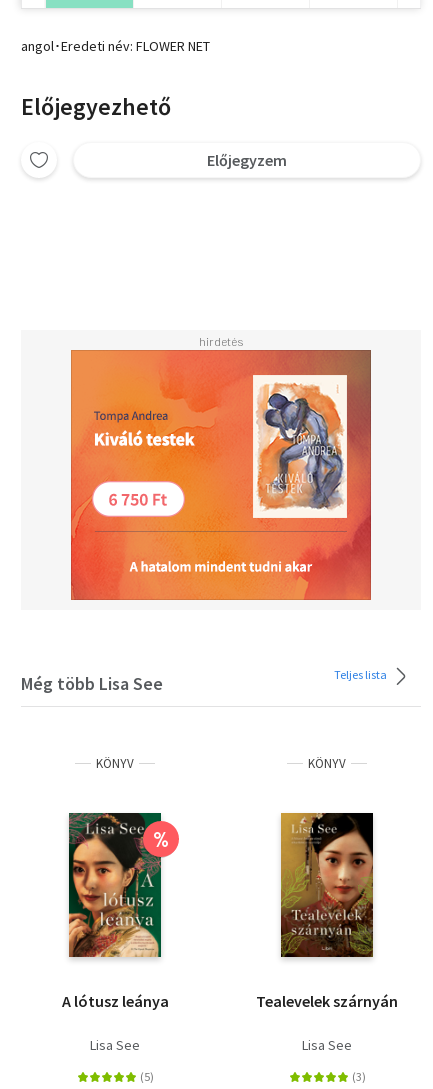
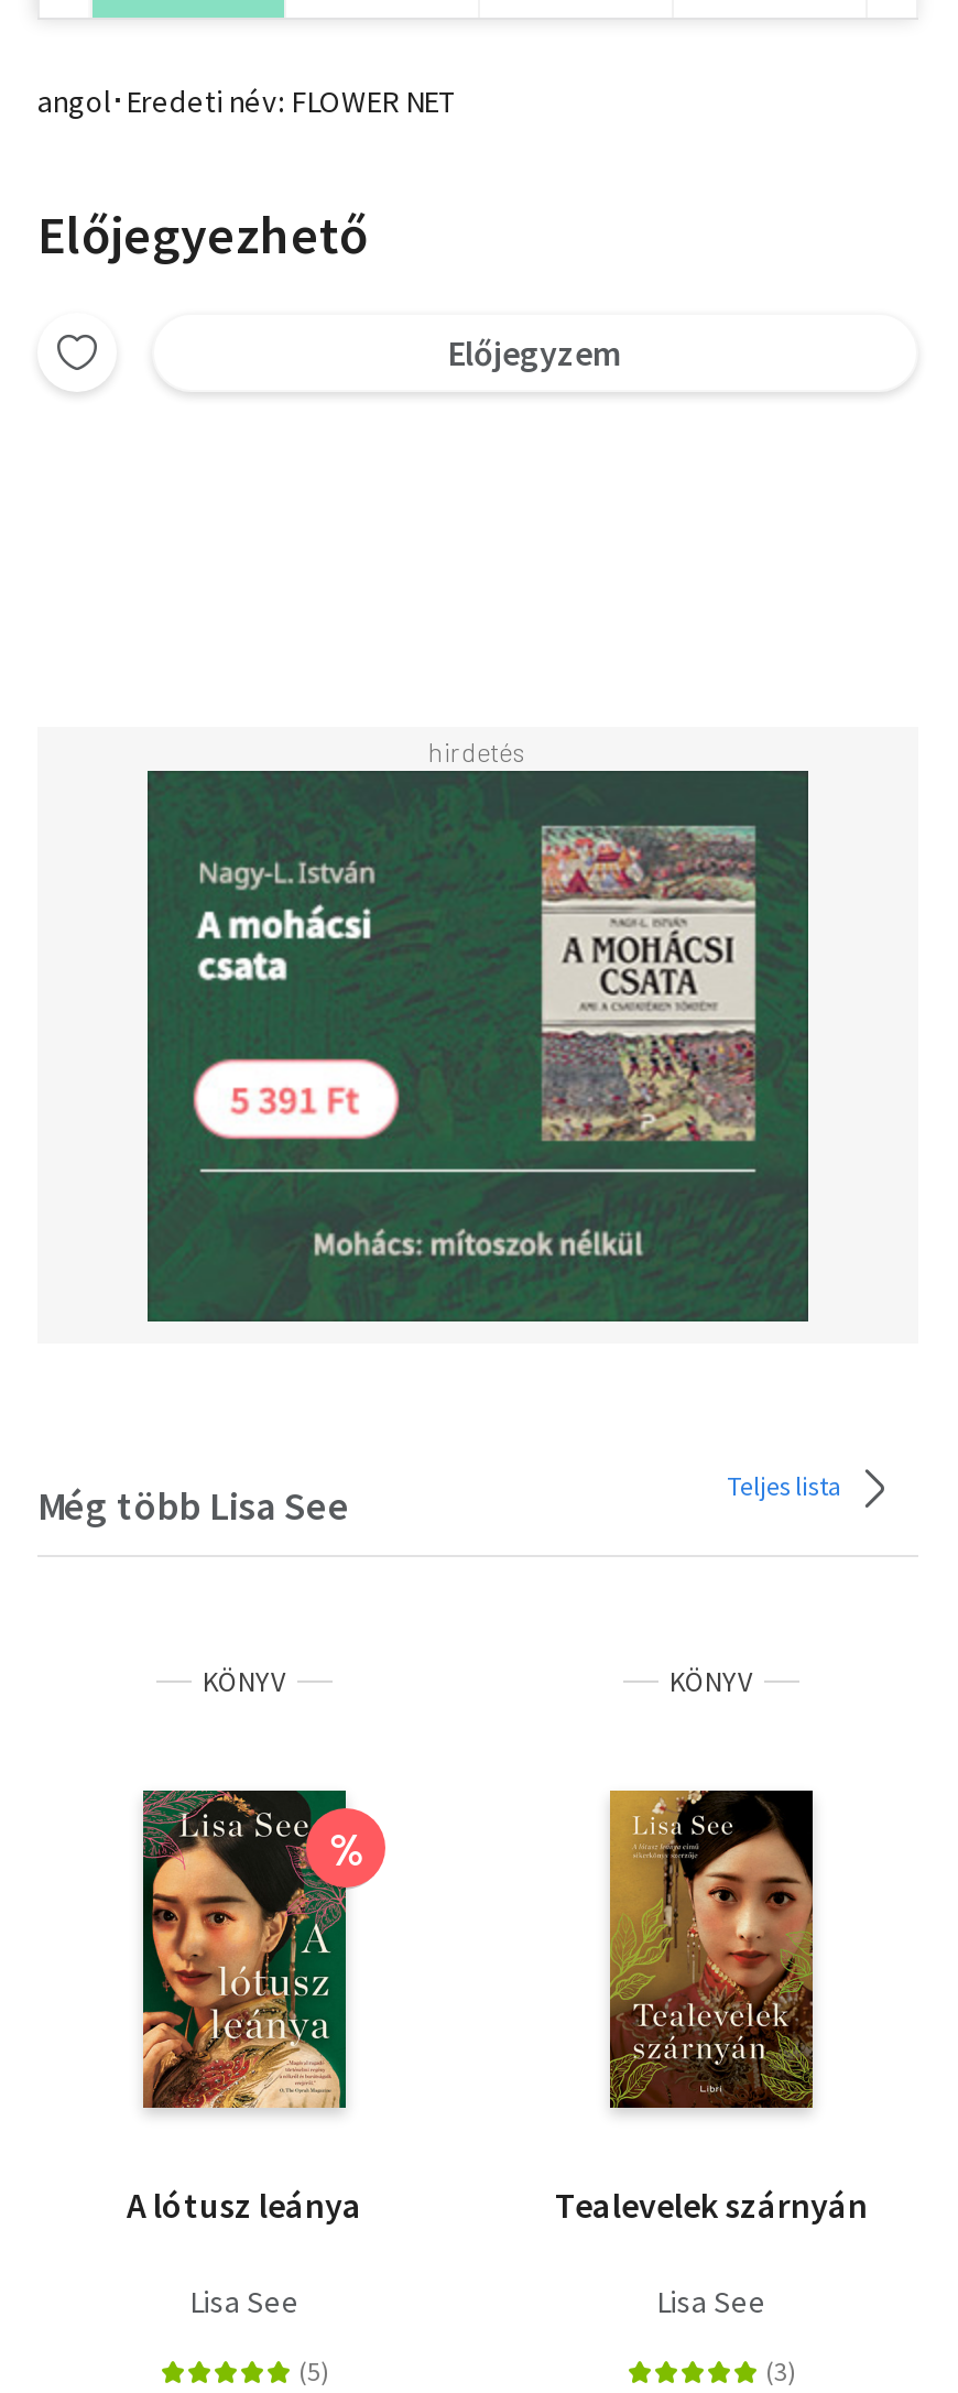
- [image]
+ [image]
